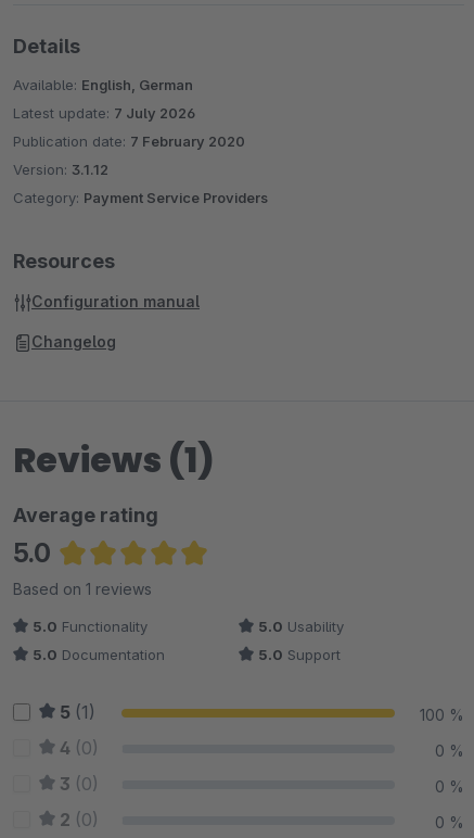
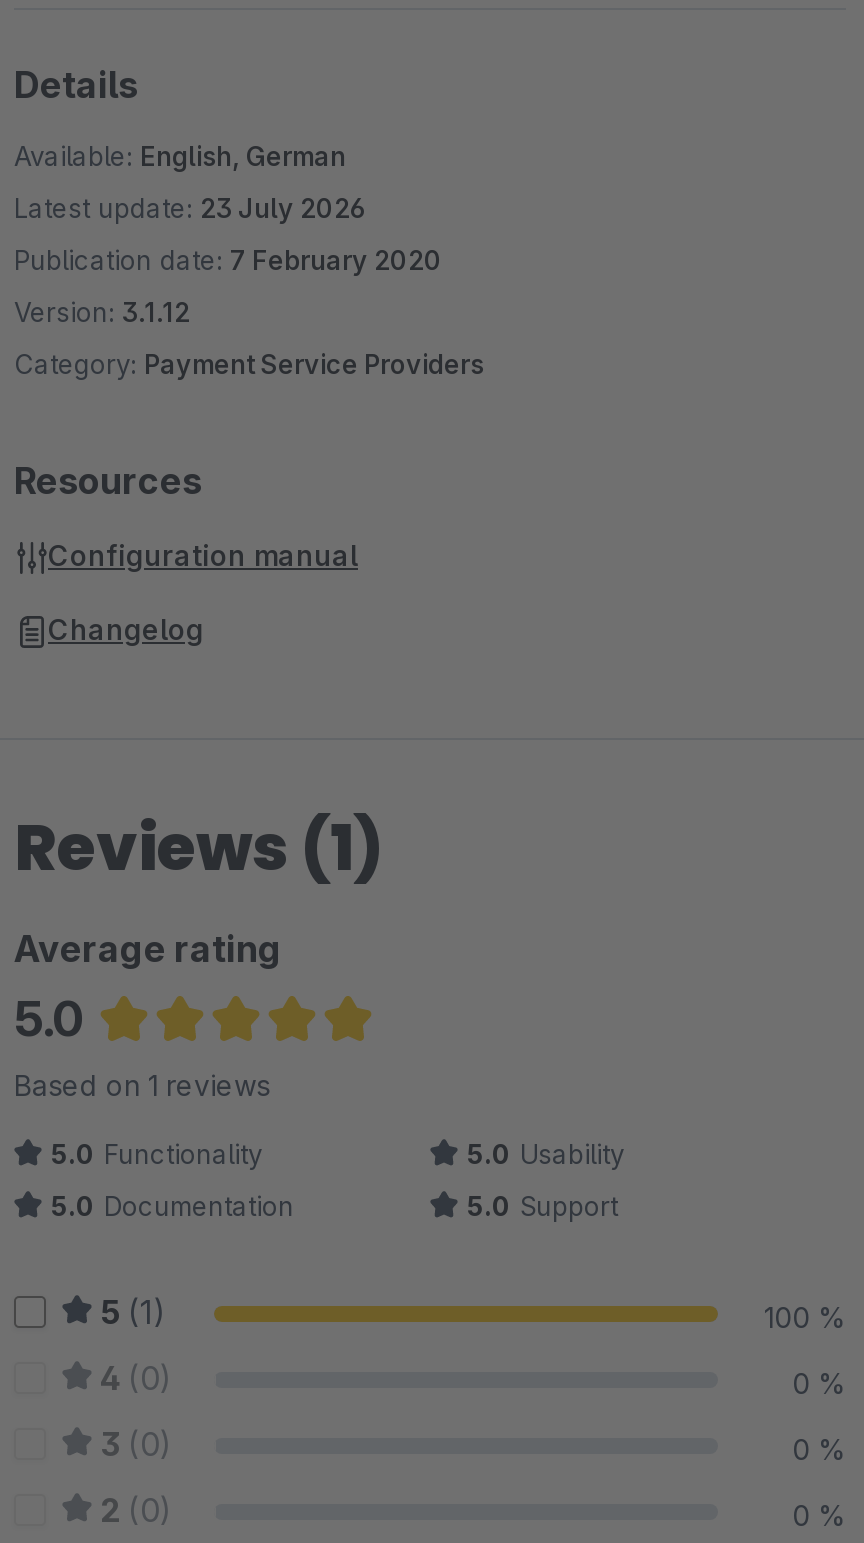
- Latest update: 7 July 2026
+ Latest update: 23 July 2026
